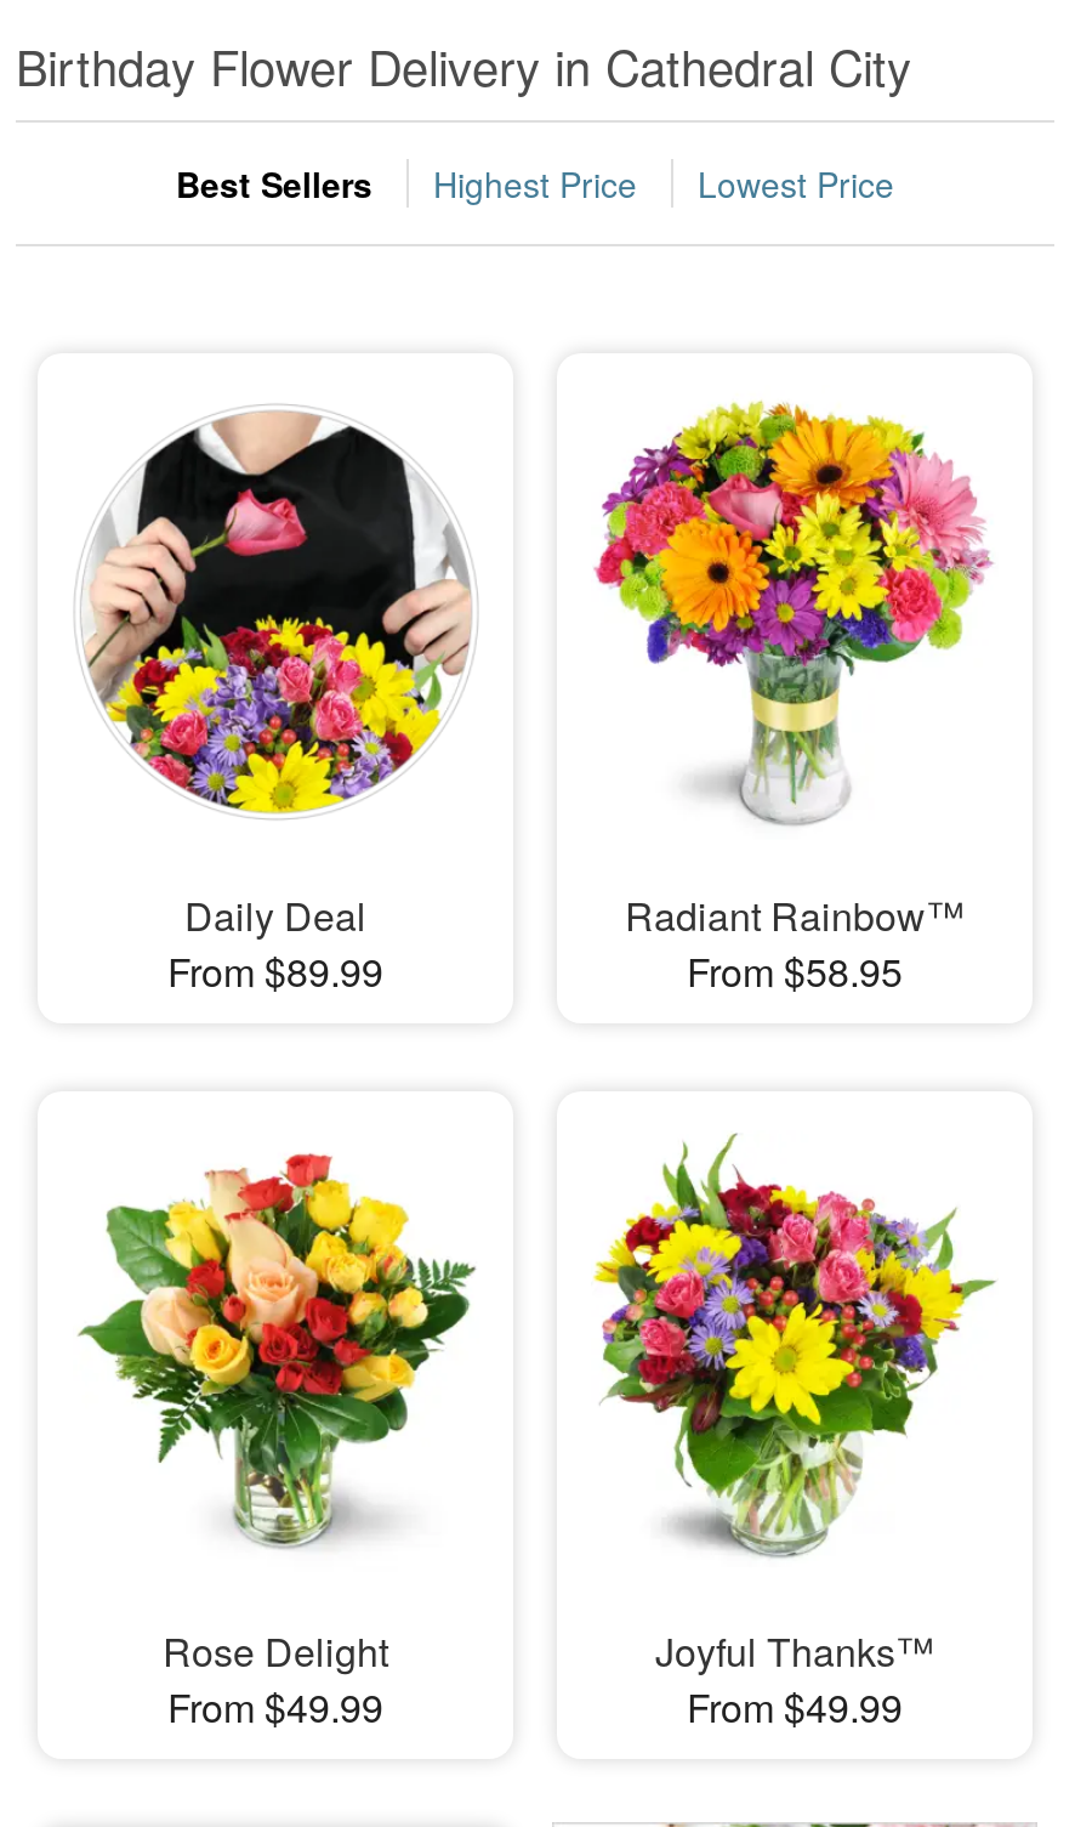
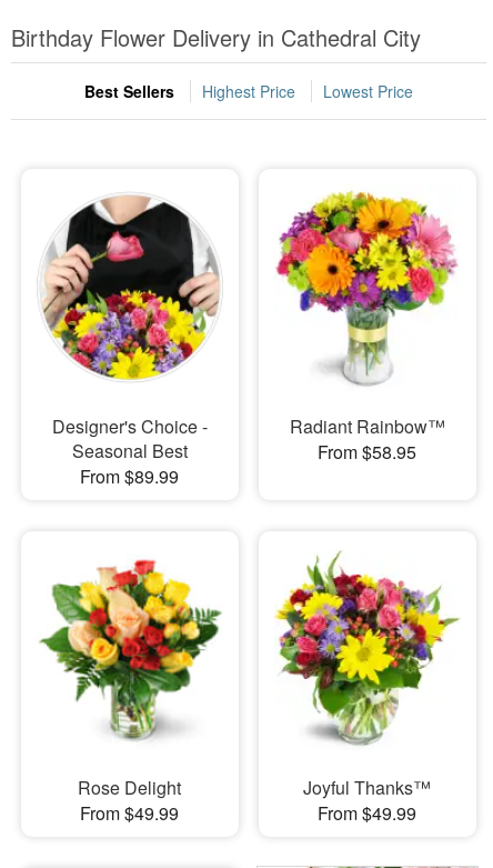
- Daily Deal
+ Designer's Choice -
+ Seasonal Best
